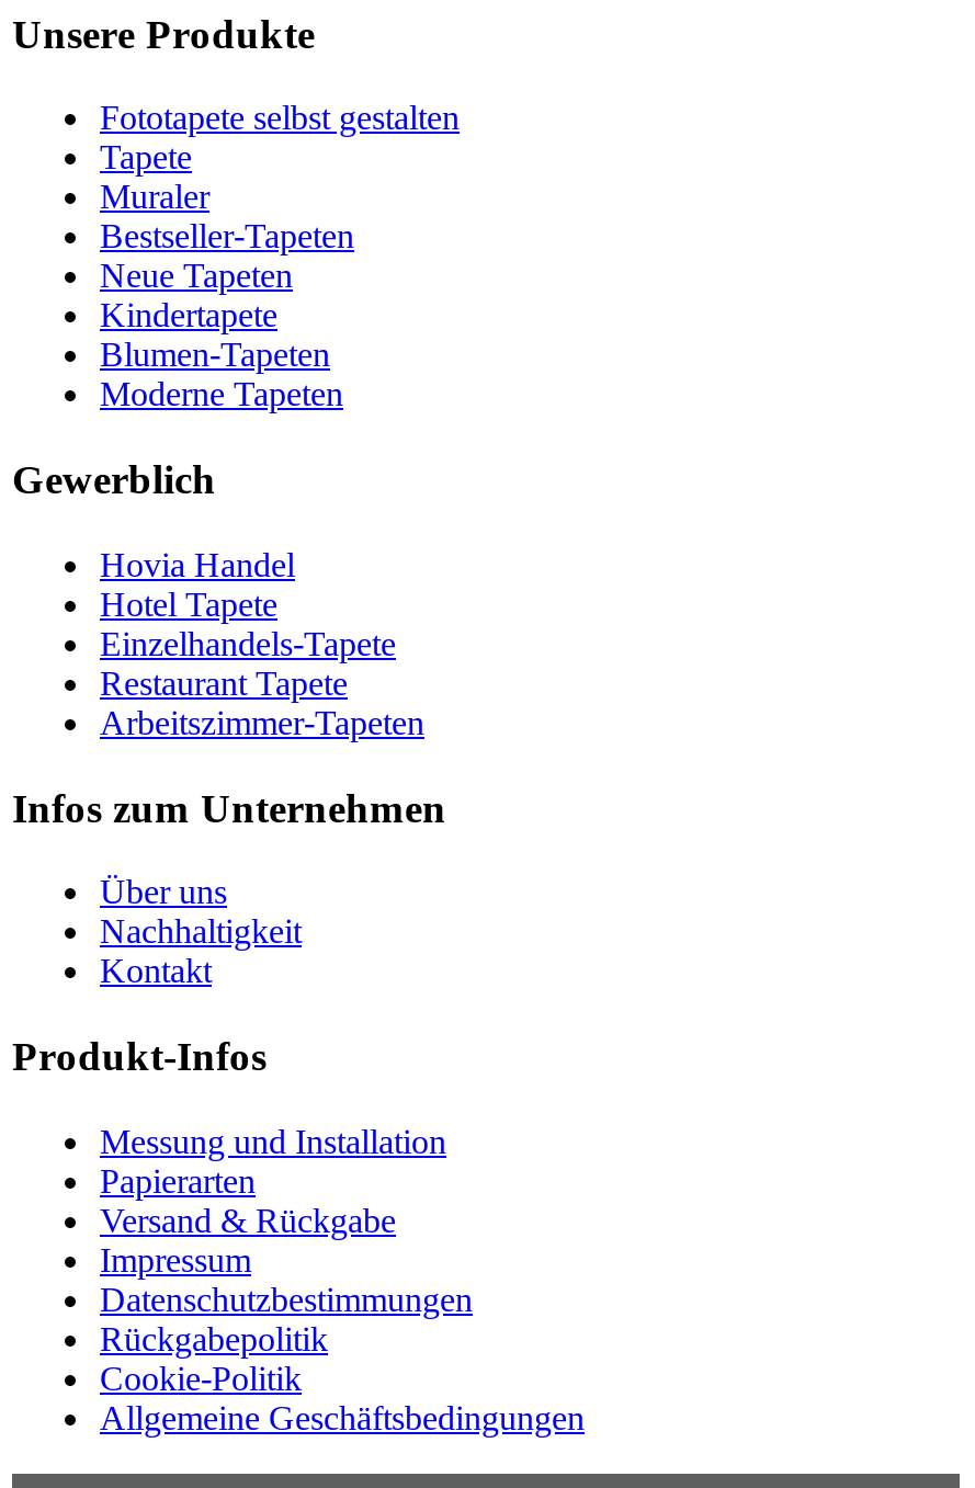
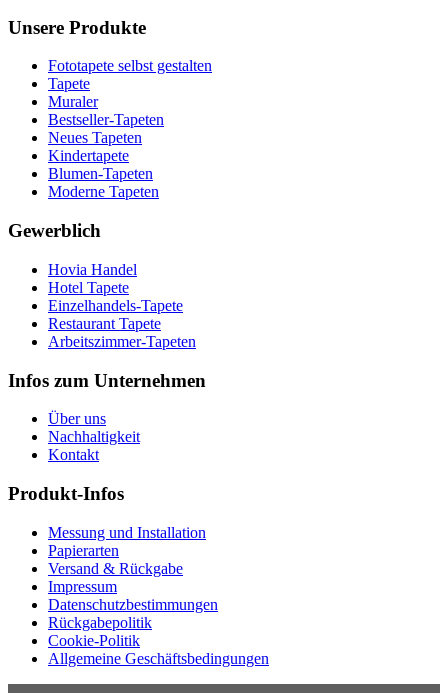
- Neue Tapeten
+ Neues Tapeten
